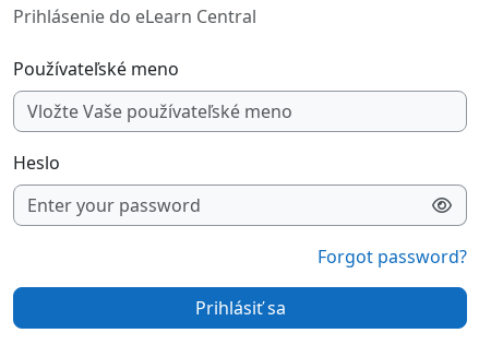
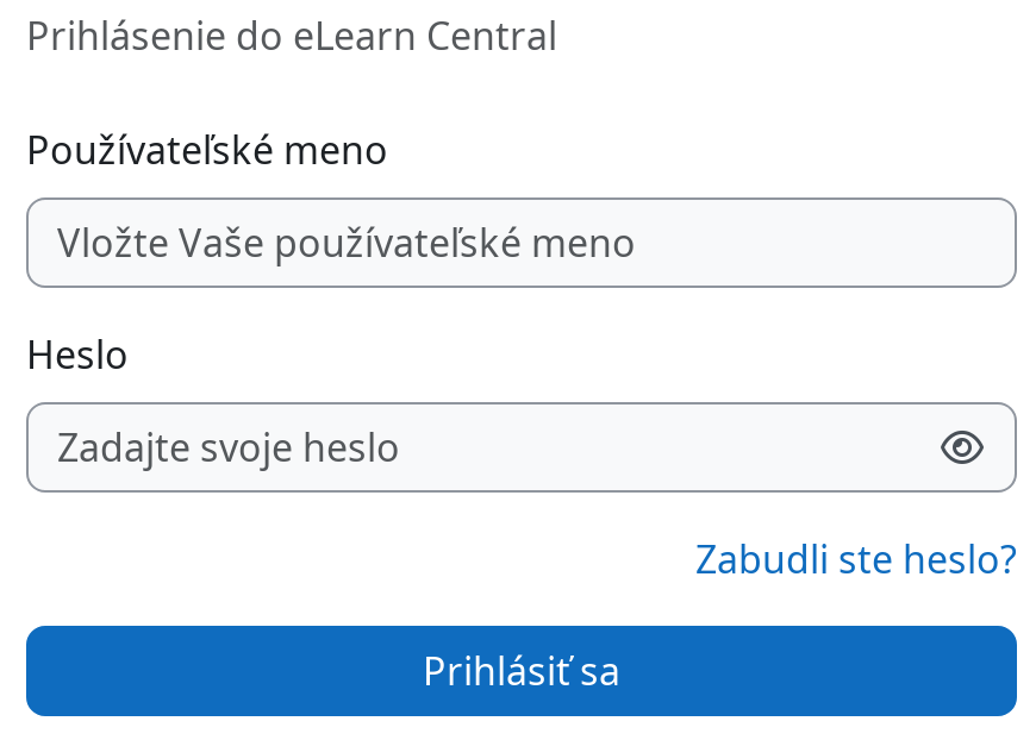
- Forgot password?
+ Zabudli ste heslo?
